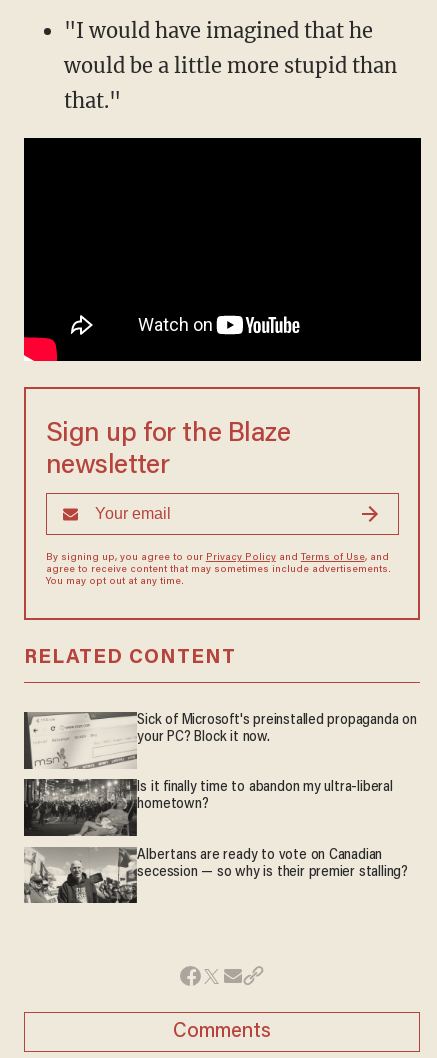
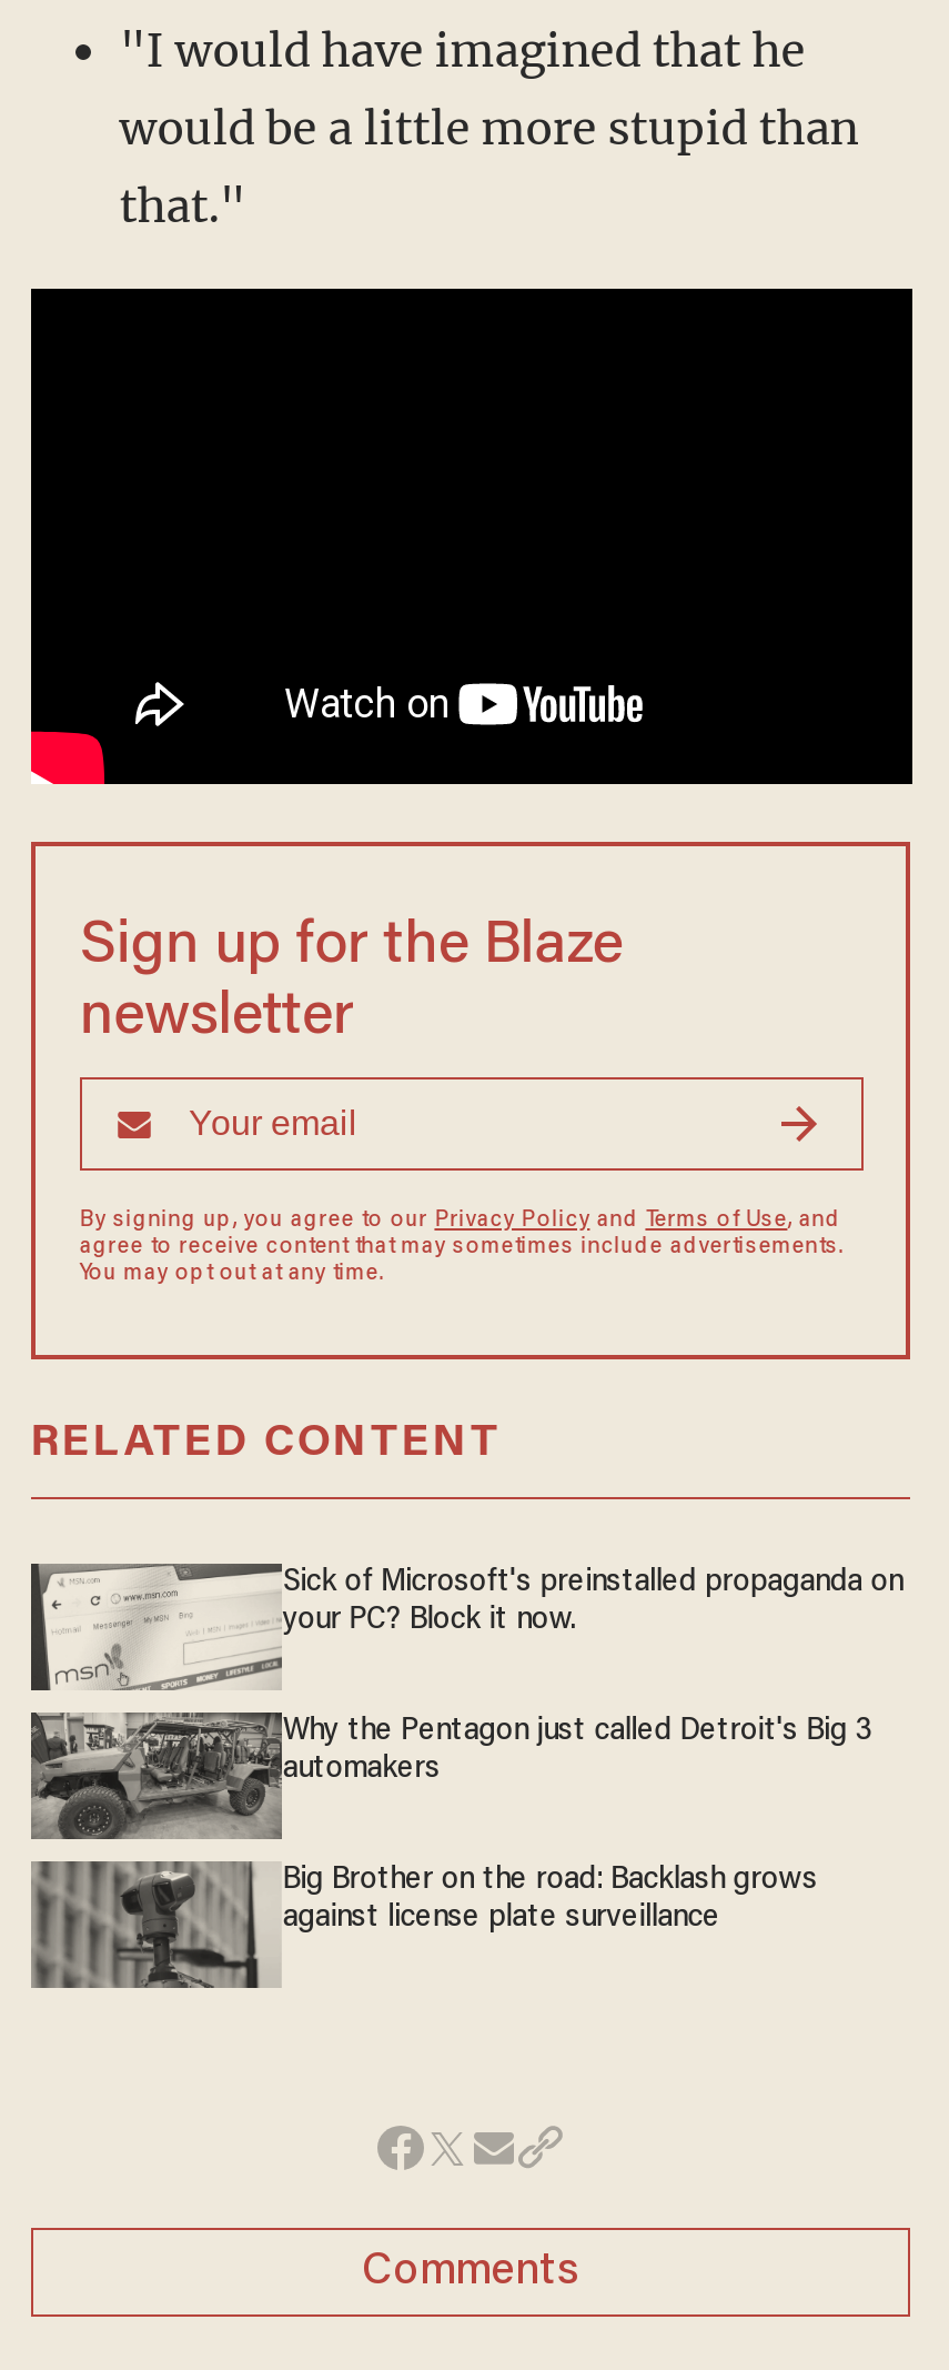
- [image]
- Is it finally time to abandon my ultra-liberal
- hometown?
+ [image]
+ Why the Pentagon just called Detroit's Big 3
+ automakers

- [image]
- Albertans are ready to vote on Canadian
- secession — so why is their premier stalling?
+ [image]
+ Big Brother on the road: Backlash grows
+ against license plate surveillance
